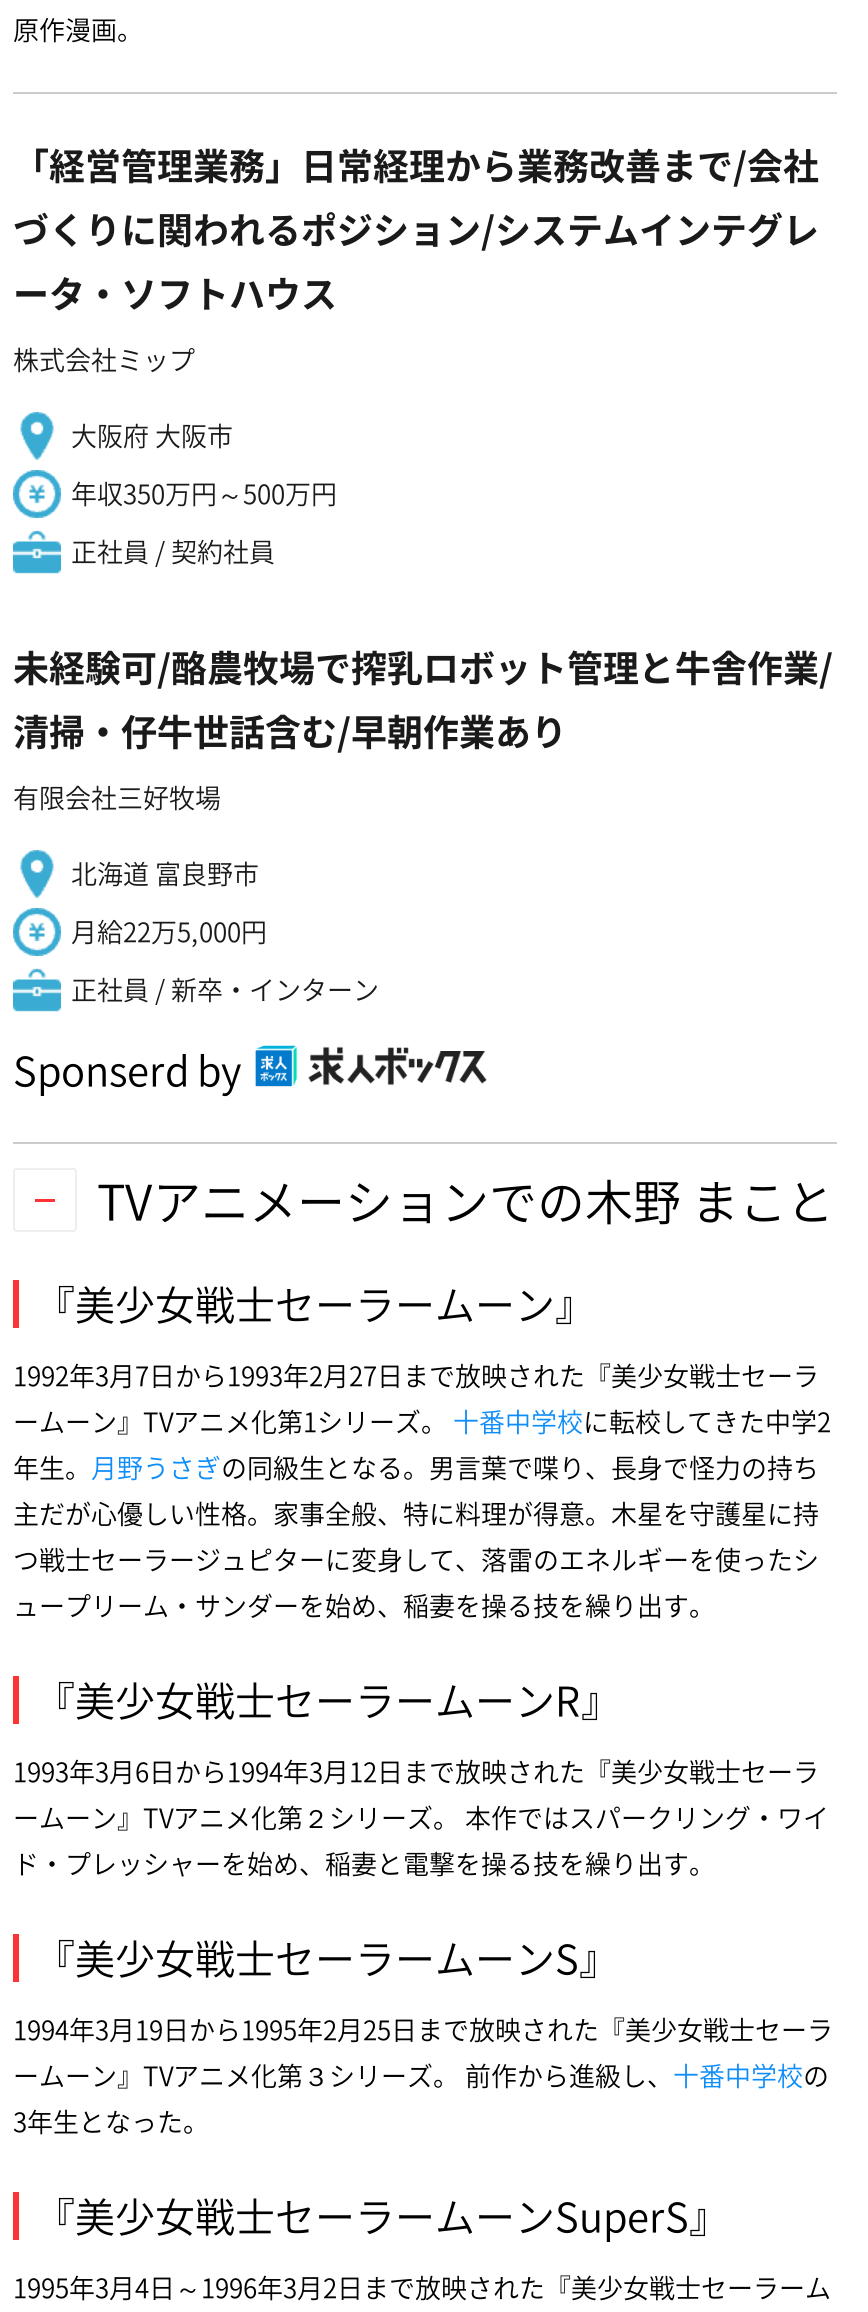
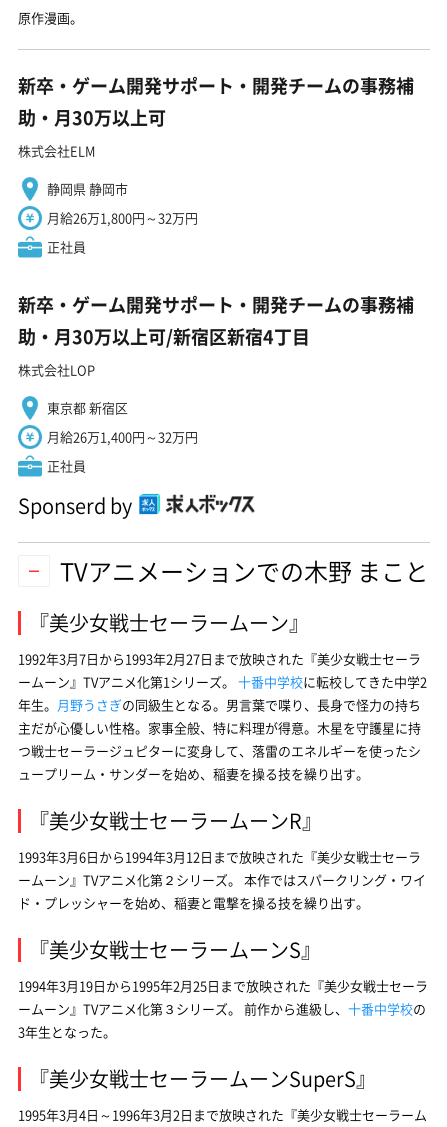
- 「経営管理業務」日常経理から業務改善まで/会社
- づくりに関われるポジション/システムインテグレ
- ータ・ソフトハウス
- 株式会社ミップ
+ 新卒・ゲーム開発サポート・開発チームの事務補
+ 助・月30万以上可
+ 株式会社ELM

- 大阪府 大阪市
+ 静岡県 静岡市

- 年収350万円～500万円
+ 月給26万1,800円～32万円

- 正社員 / 契約社員
+ 正社員

- 未経験可/酪農牧場で搾乳ロボット管理と牛舎作業/
- 清掃・仔牛世話含む/早朝作業あり
- 有限会社三好牧場
+ 新卒・ゲーム開発サポート・開発チームの事務補
+ 助・月30万以上可/新宿区新宿4丁目
+ 株式会社LOP

- 北海道 富良野市
+ 東京都 新宿区

- 月給22万5,000円
+ 月給26万1,400円～32万円

- 正社員 / 新卒・インターン
+ 正社員
